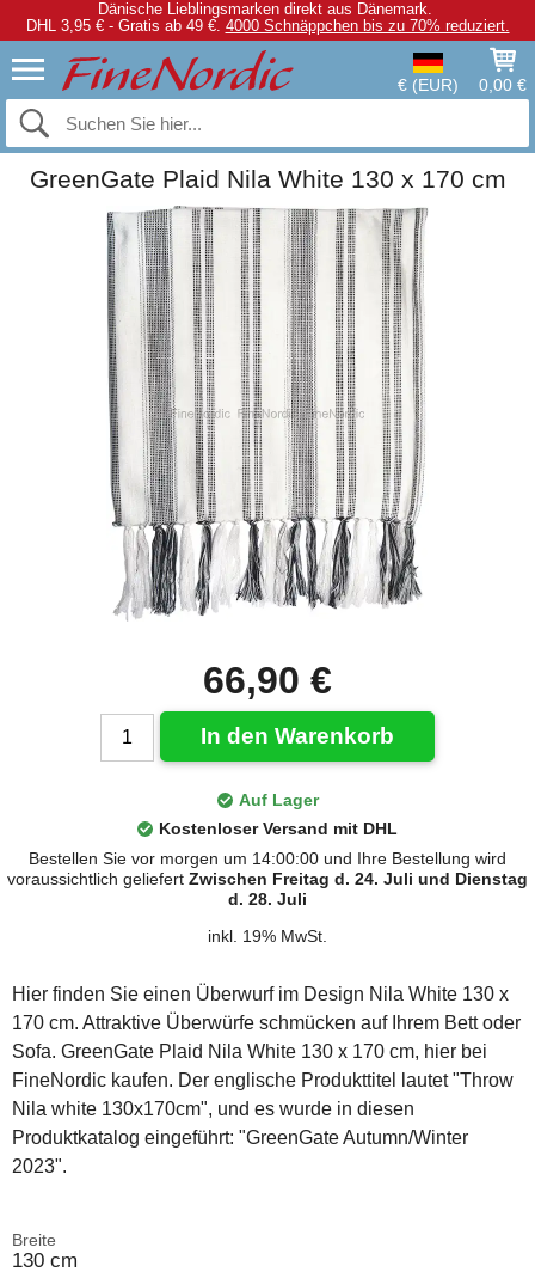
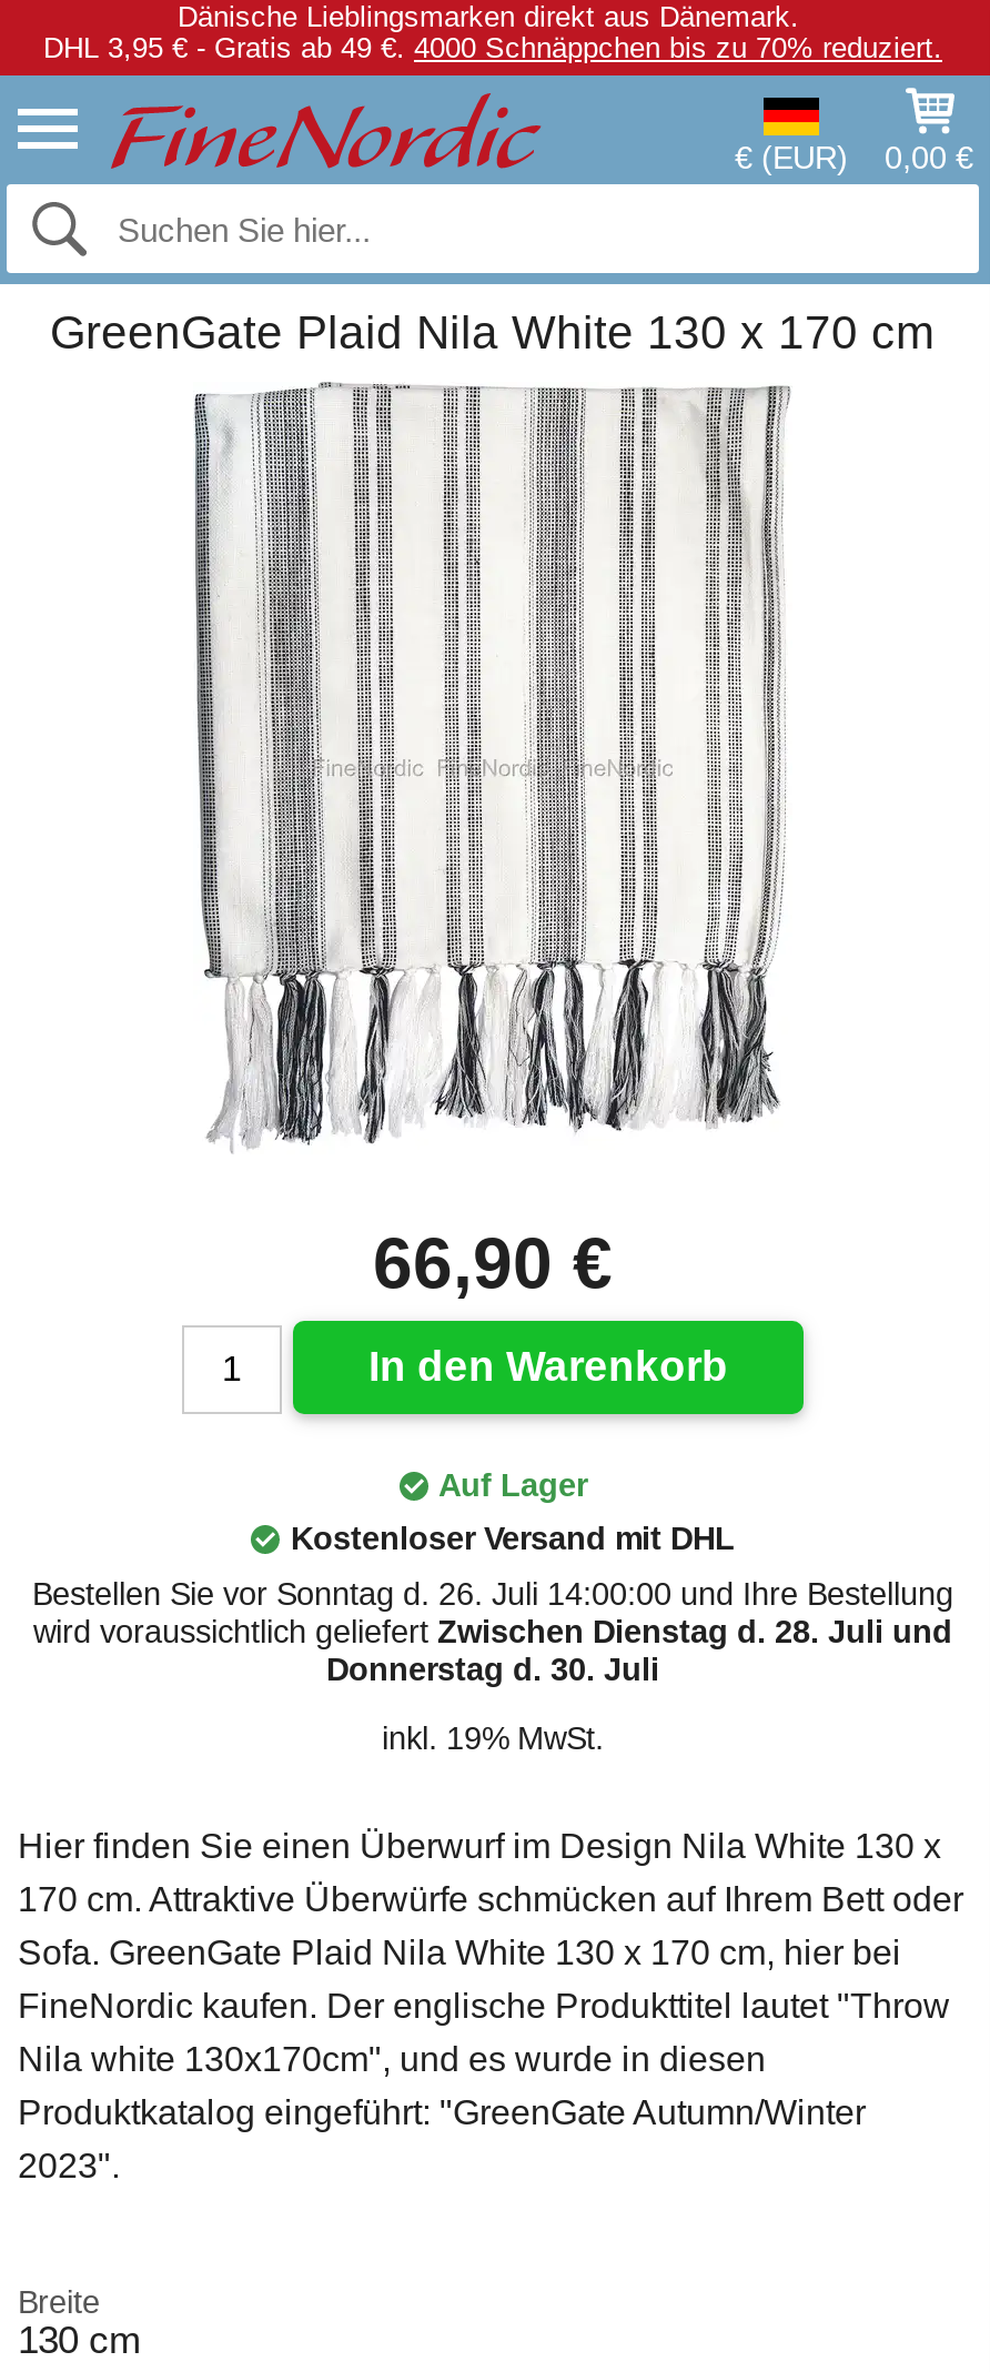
- Bestellen Sie vor morgen um 14:00:00 und Ihre Bestellung wird
- voraussichtlich geliefert Zwischen Freitag d. 24. Juli und Dienstag
- d. 28. Juli
+ Bestellen Sie vor Sonntag d. 26. Juli 14:00:00 und Ihre Bestellung
+ wird voraussichtlich geliefert Zwischen Dienstag d. 28. Juli und
+ Donnerstag d. 30. Juli
